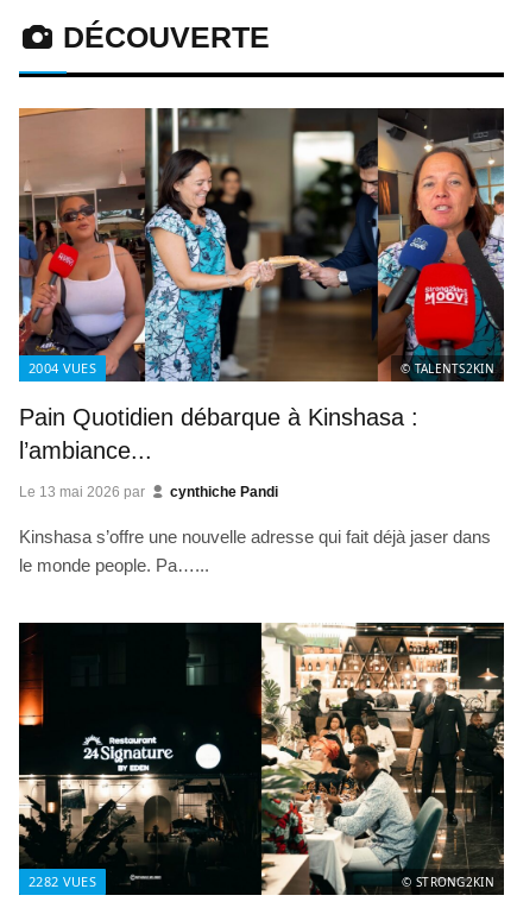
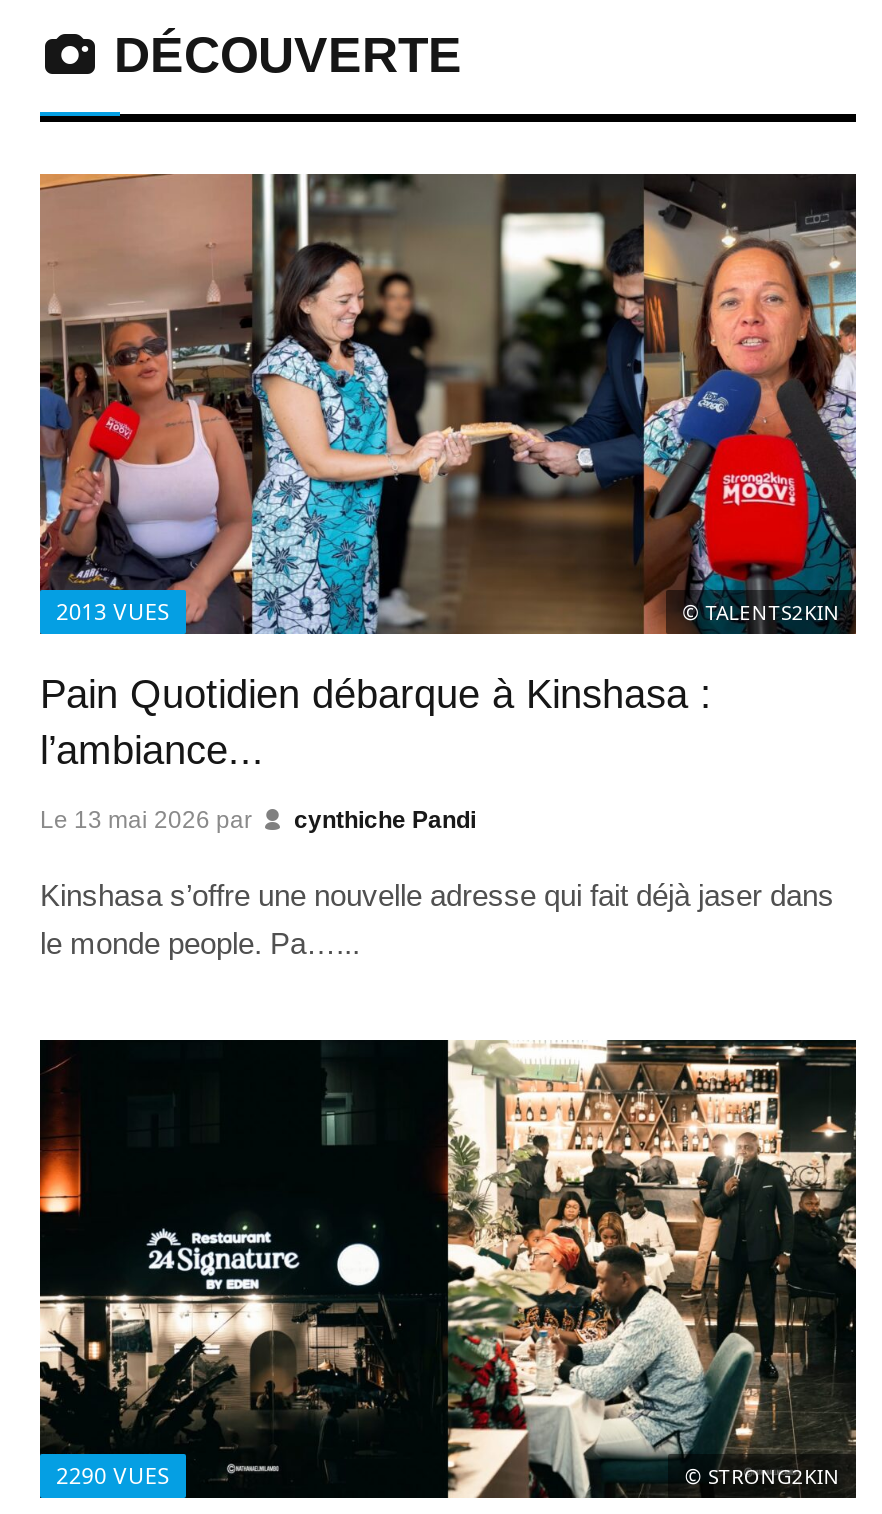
- 2004 VUES
+ 2013 VUES

- 2282 VUES
+ 2290 VUES
